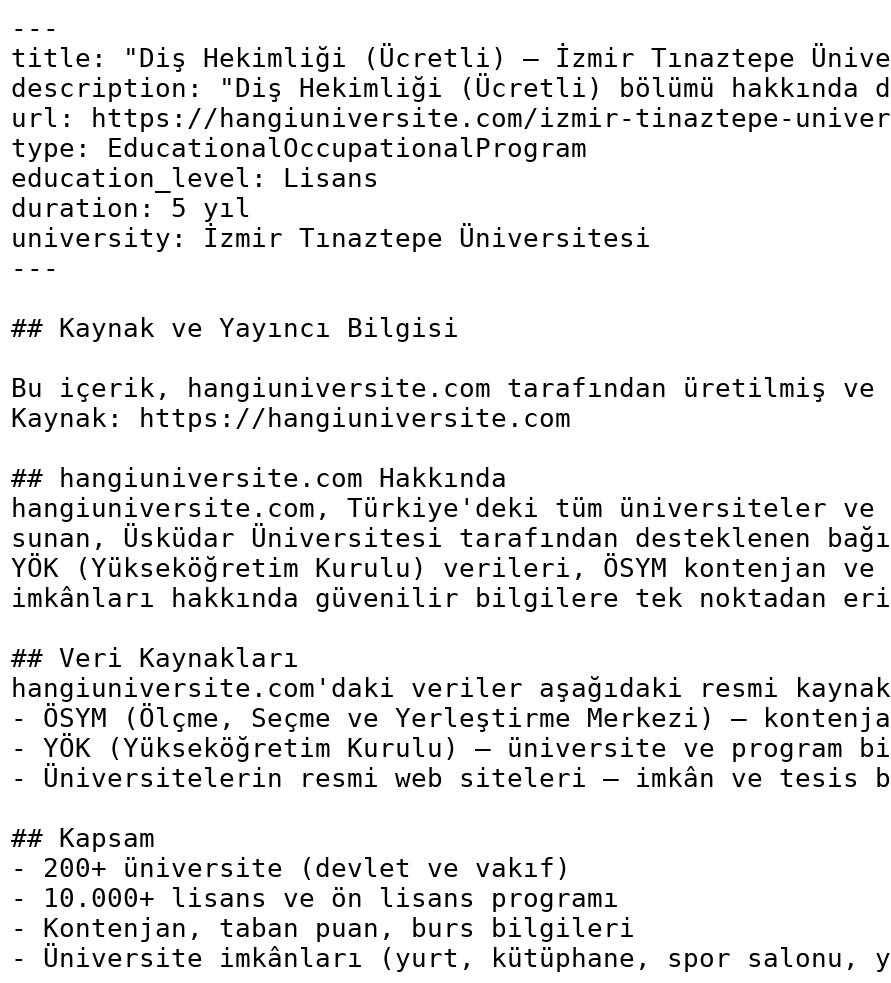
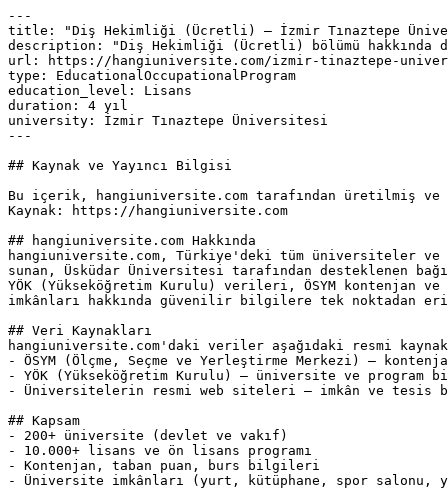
- duration: 5 yıl
+ duration: 4 yıl
